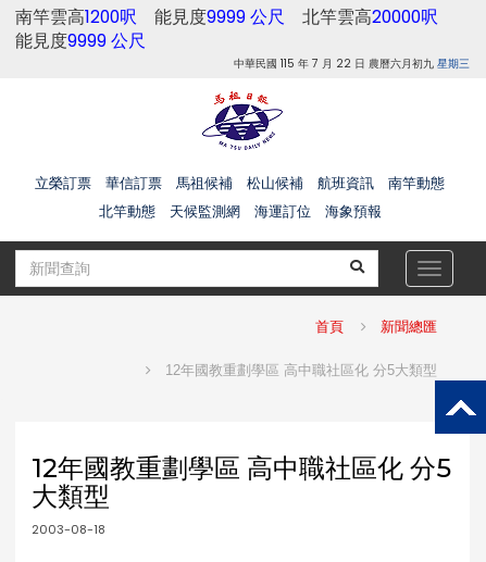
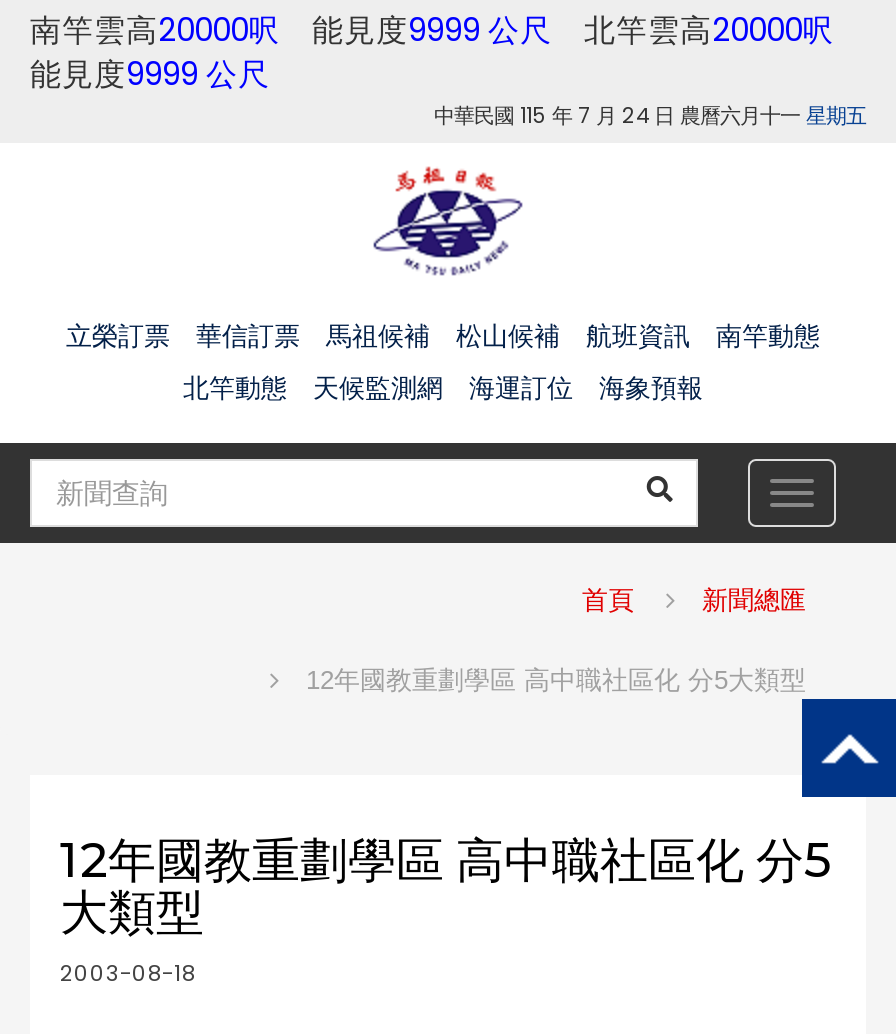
- 南竿雲高1200呎能見度9999 公尺北竿雲高20000呎
+ 南竿雲高20000呎能見度9999 公尺北竿雲高20000呎

- 中華民國 115 年 7 月 22 日 農曆六月初九星期三
+ 中華民國 115 年 7 月 24 日 農曆六月十一星期五
